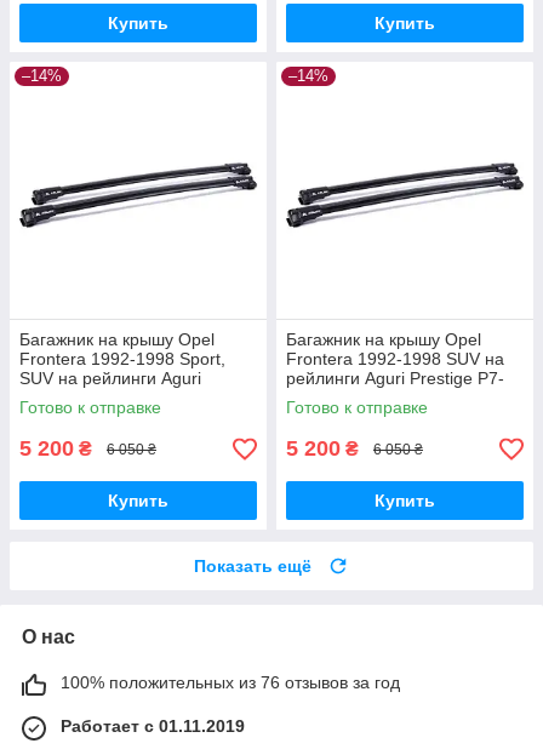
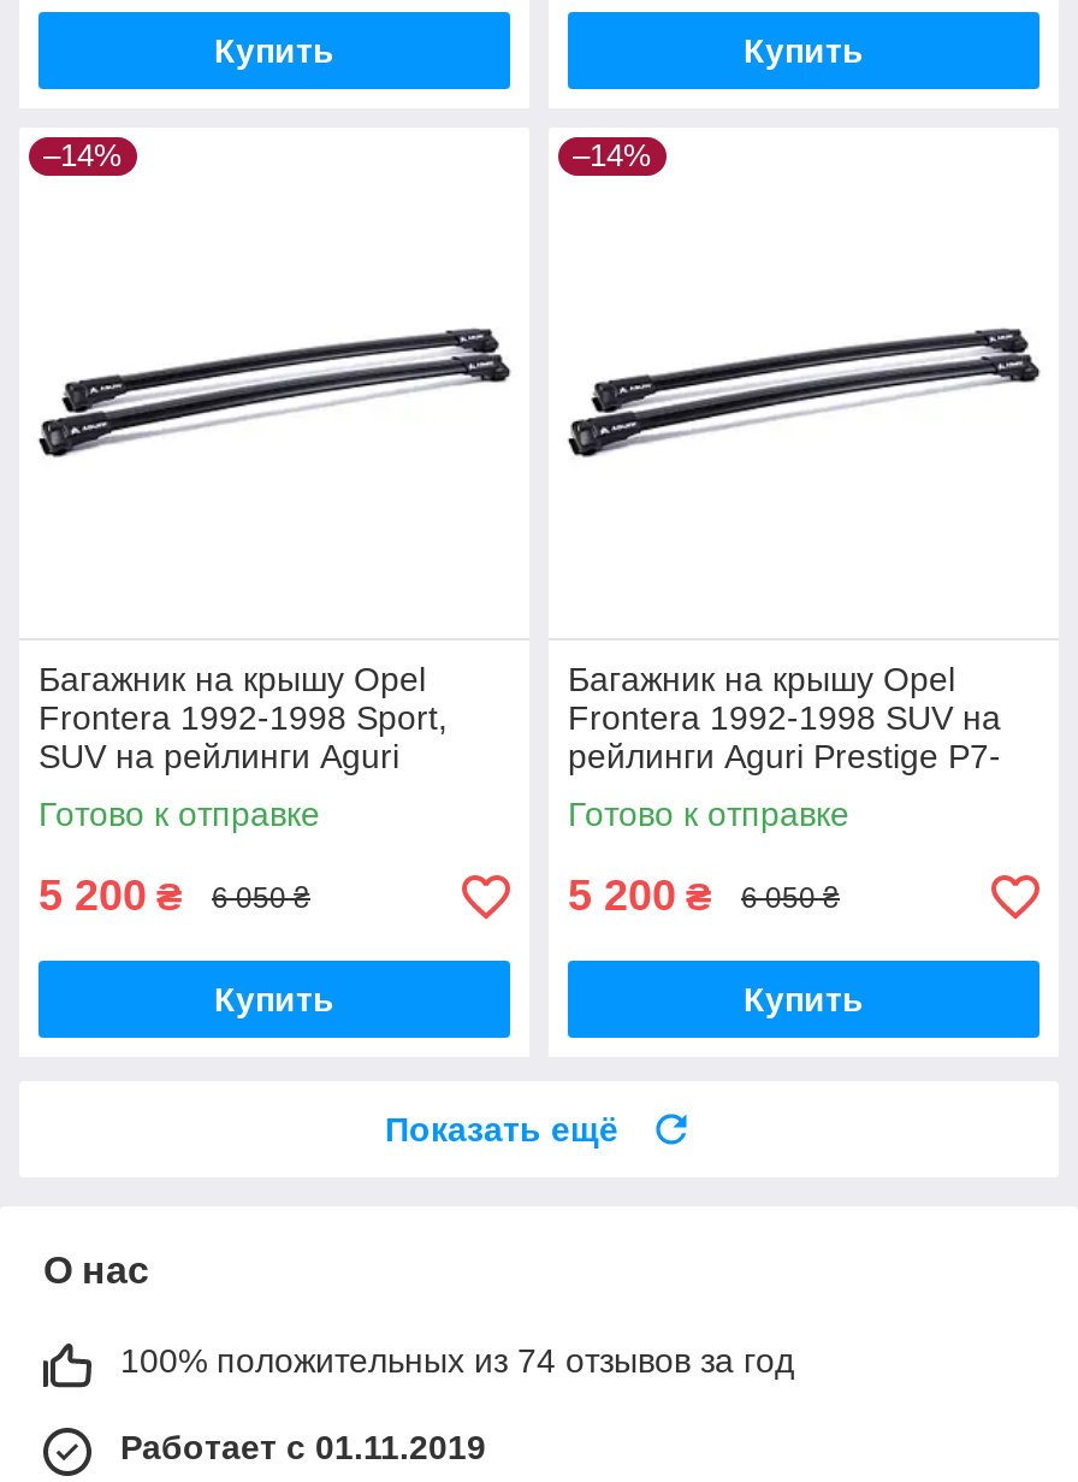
- 100% положительных из 76 отзывов за год
+ 100% положительных из 74 отзывов за год
